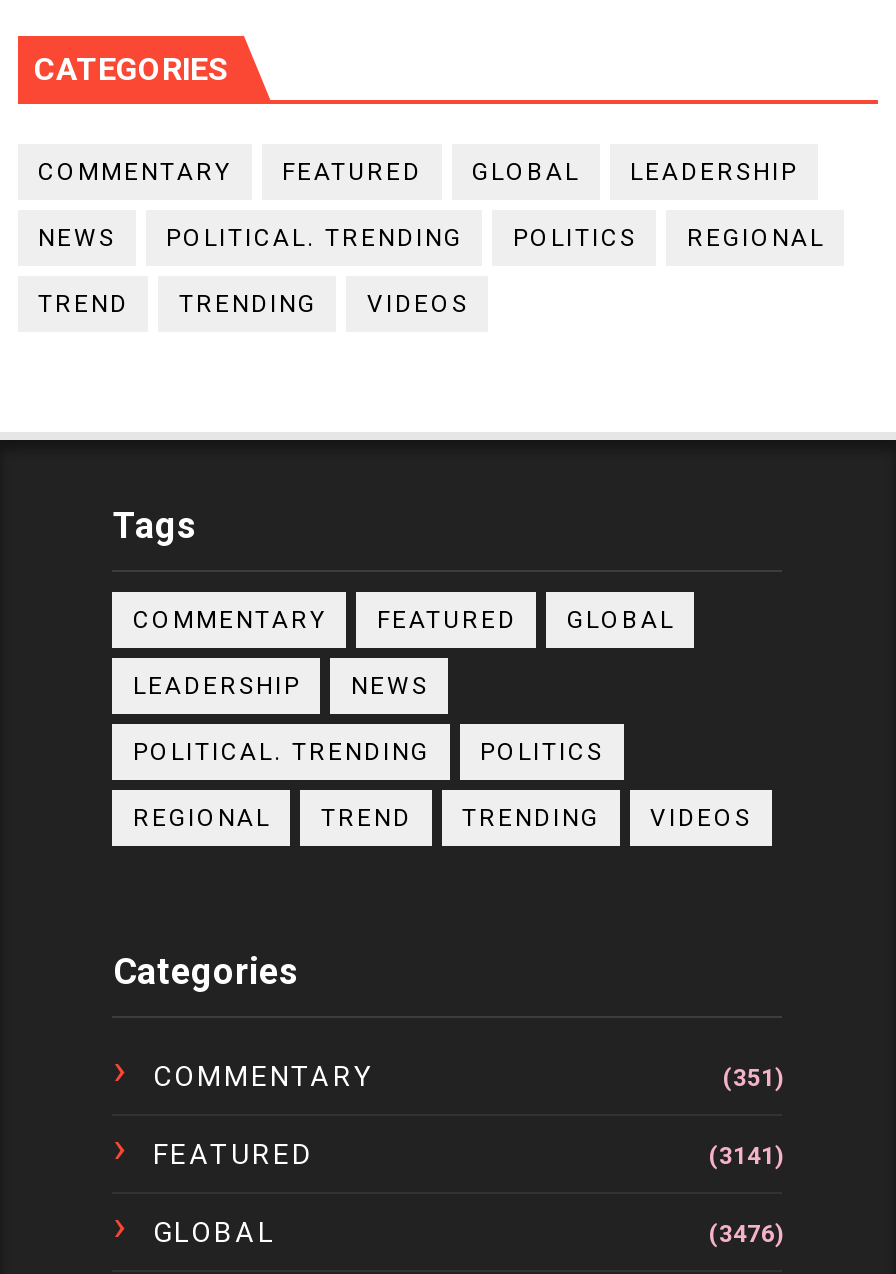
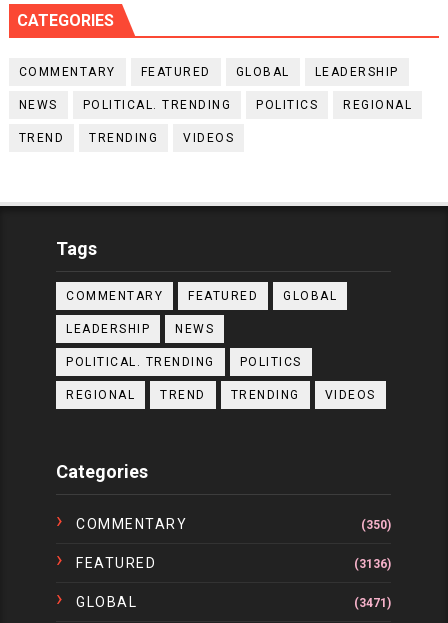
- (351)
+ (350)

- (3141)
+ (3136)

- (3476)
+ (3471)
